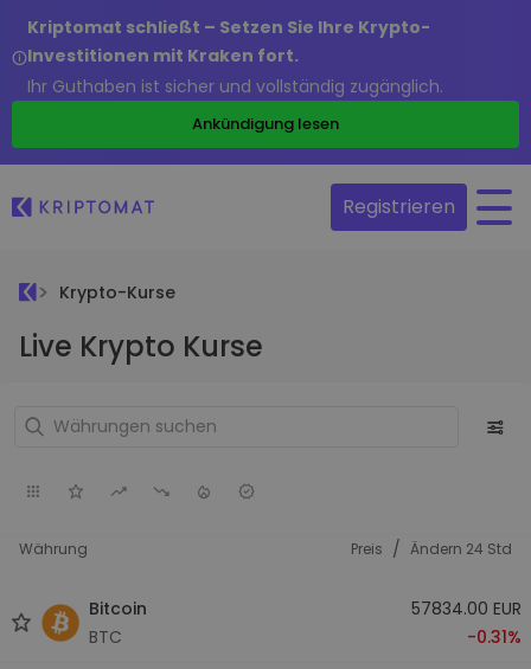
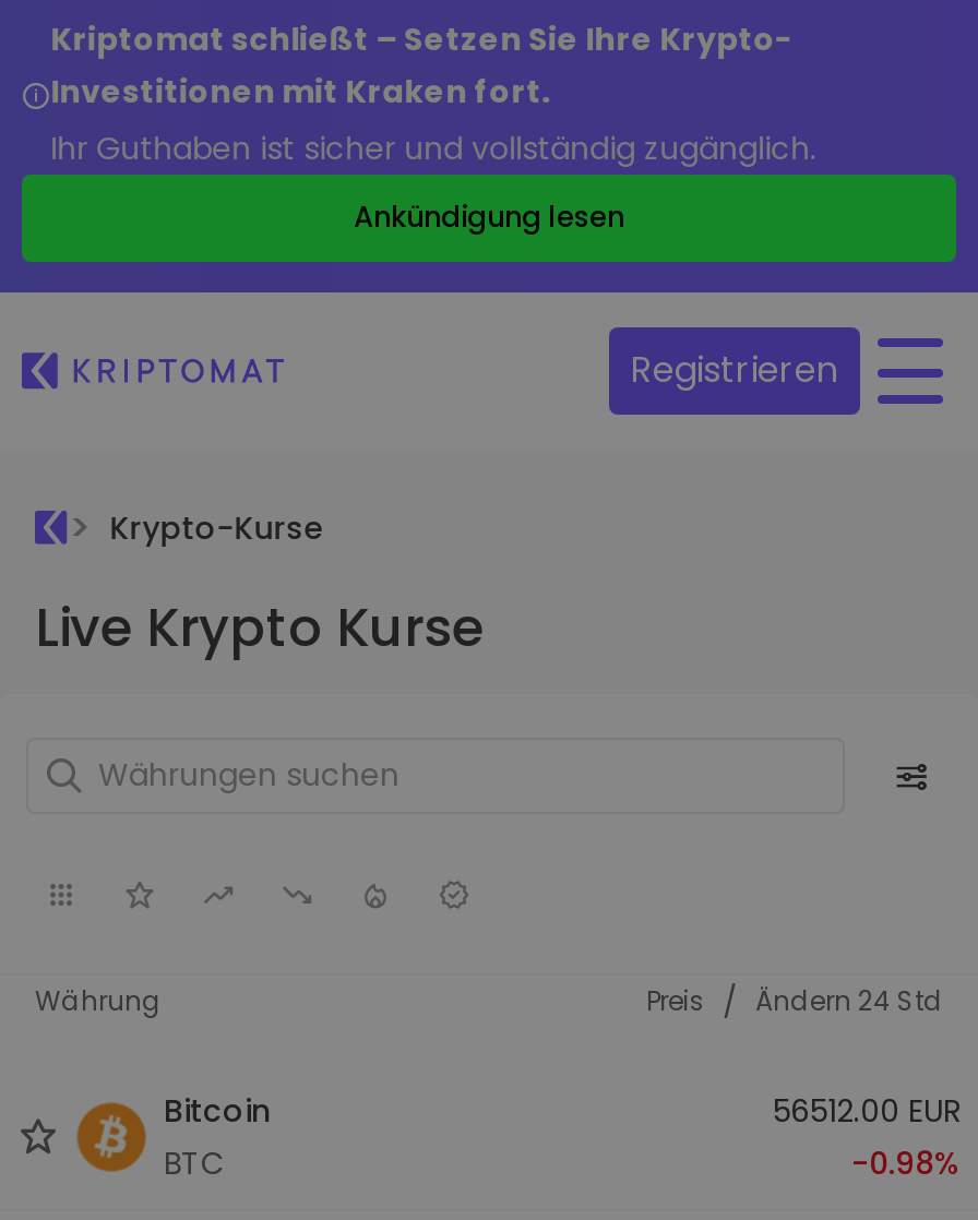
- 57834.00 EUR
+ 56512.00 EUR

- -0.31%
+ -0.98%
